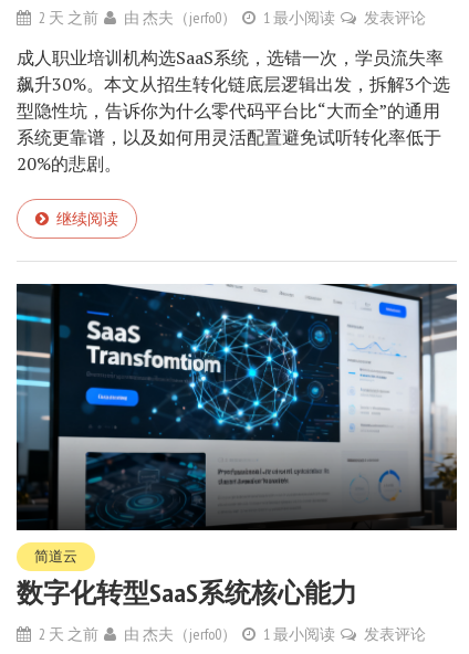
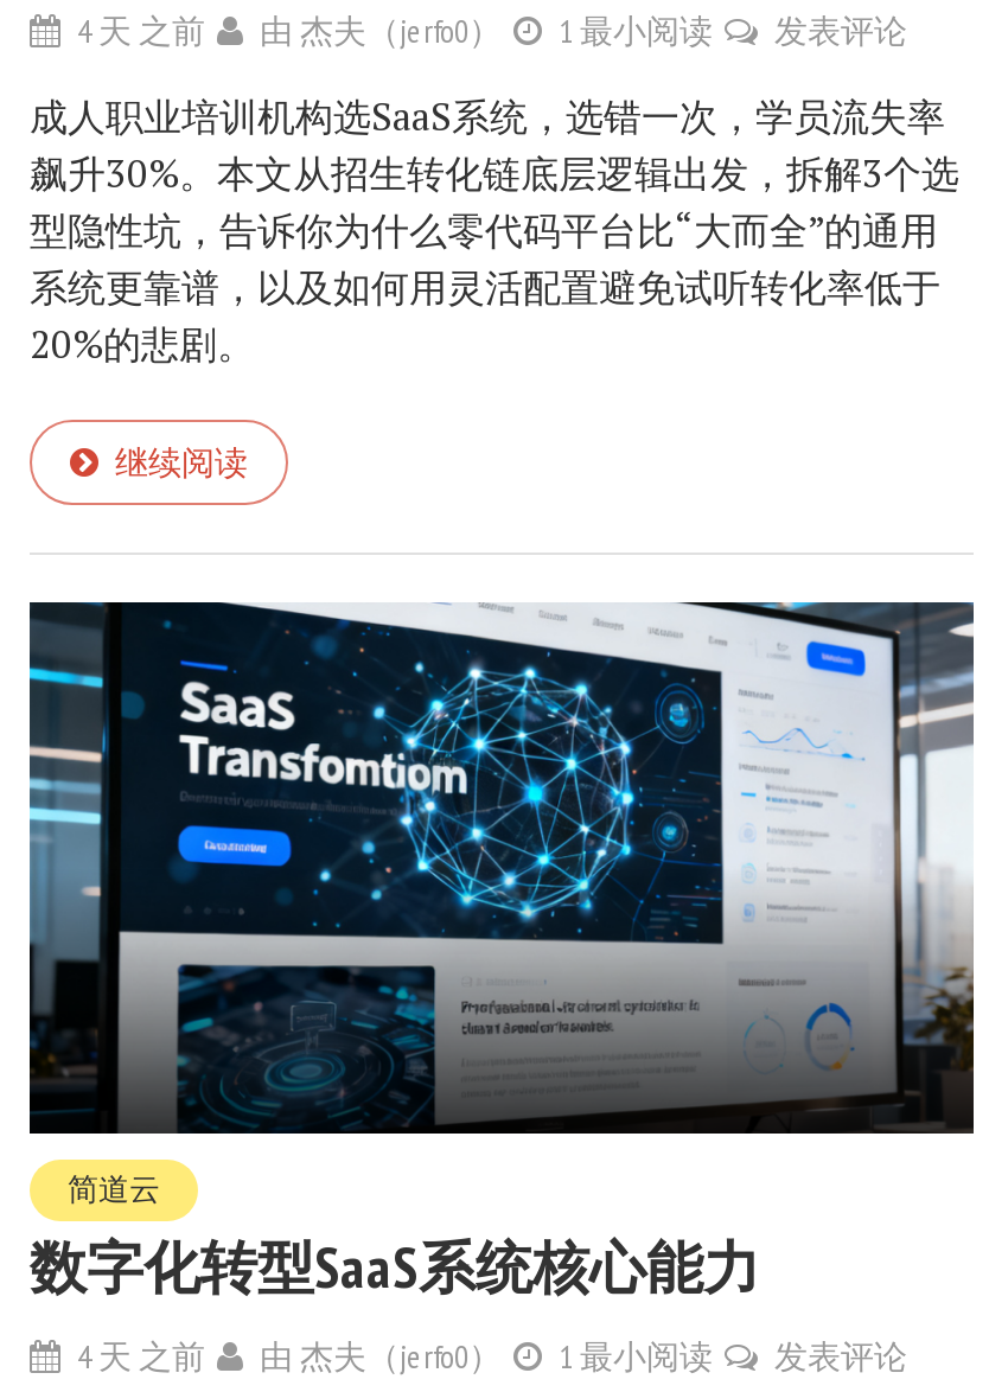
- 2 天 之前 由杰夫（jerfo0） 1 最小阅读 发表评论
+ 4 天 之前 由杰夫（jerfo0） 1 最小阅读 发表评论

- 2 天 之前 由杰夫（jerfo0） 1 最小阅读 发表评论
+ 4 天 之前 由杰夫（jerfo0） 1 最小阅读 发表评论
